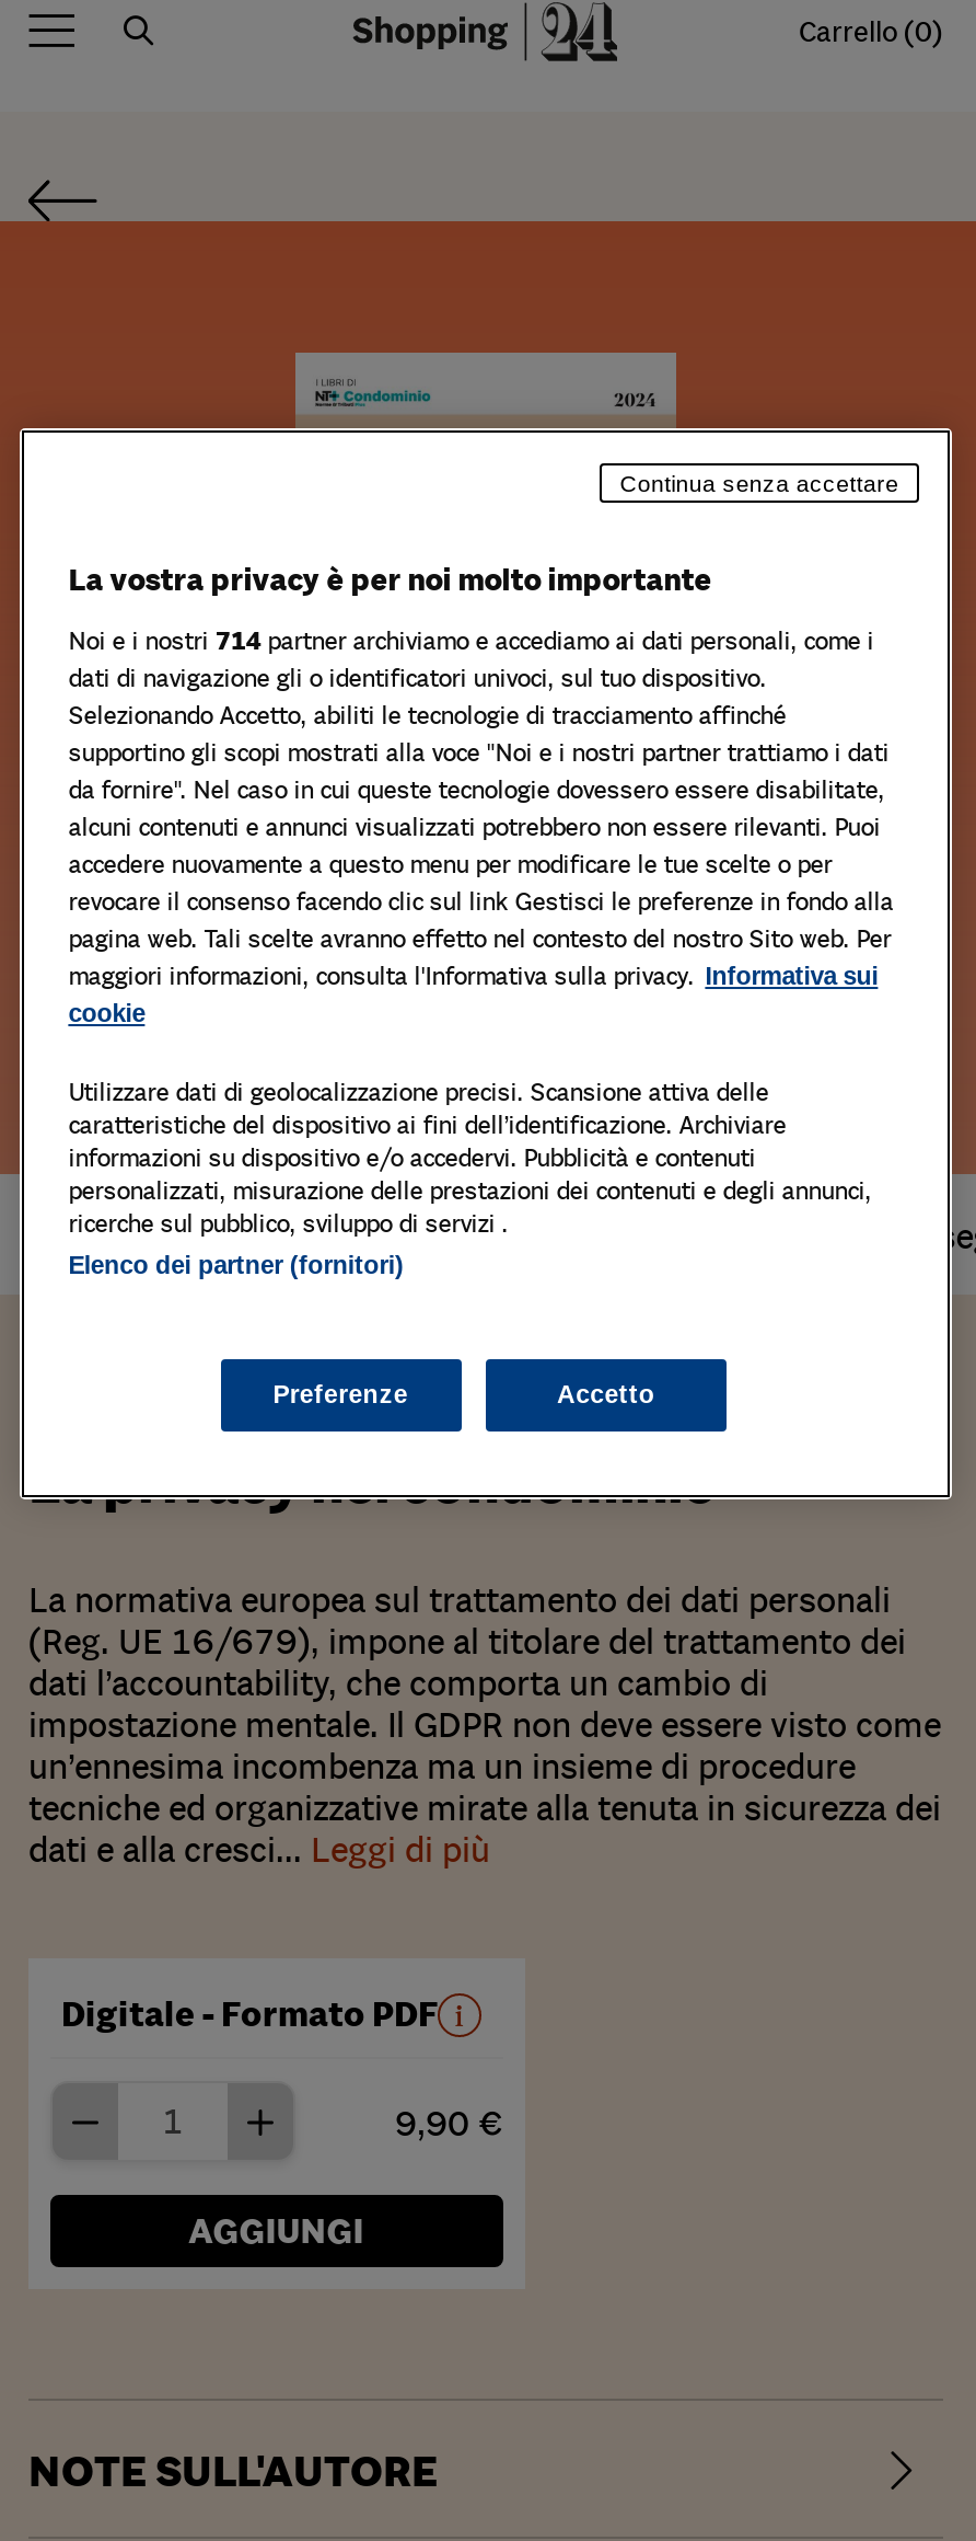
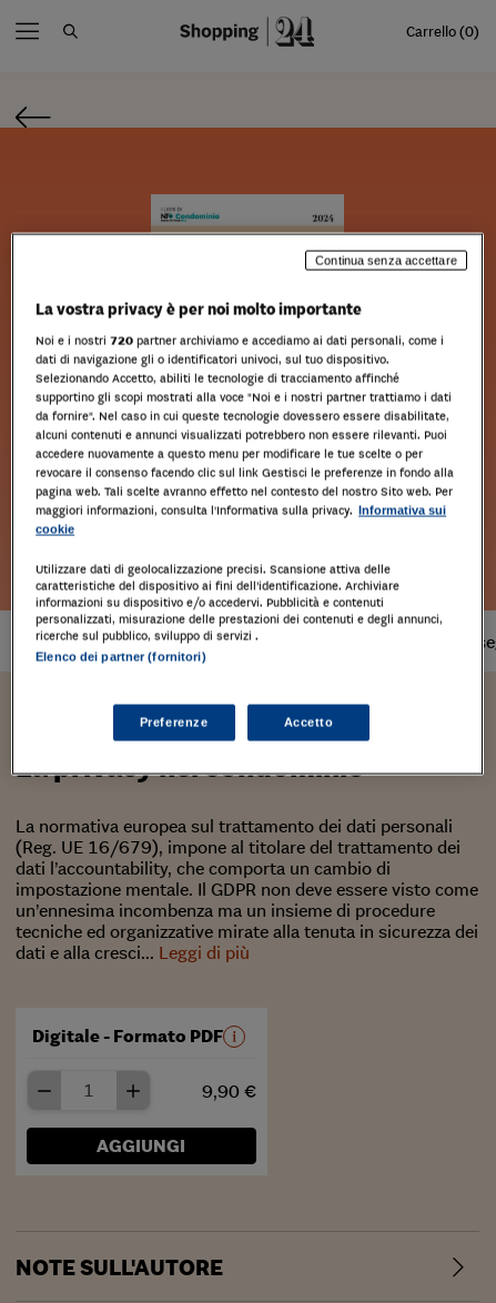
- Noi e i nostri 714 partner archiviamo e accediamo ai dati personali, come i
+ Noi e i nostri 720 partner archiviamo e accediamo ai dati personali, come i
